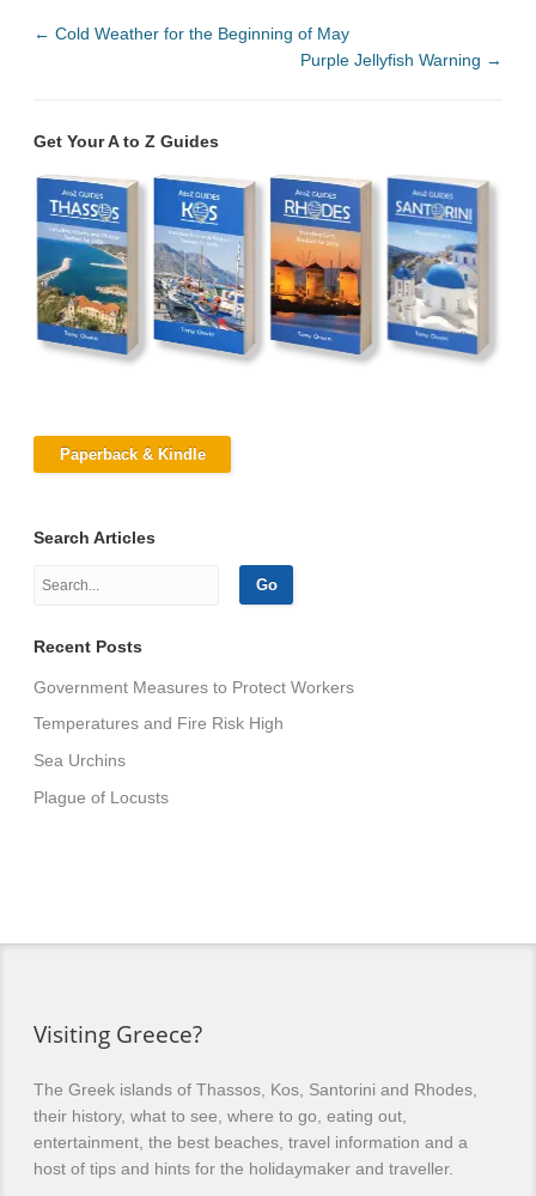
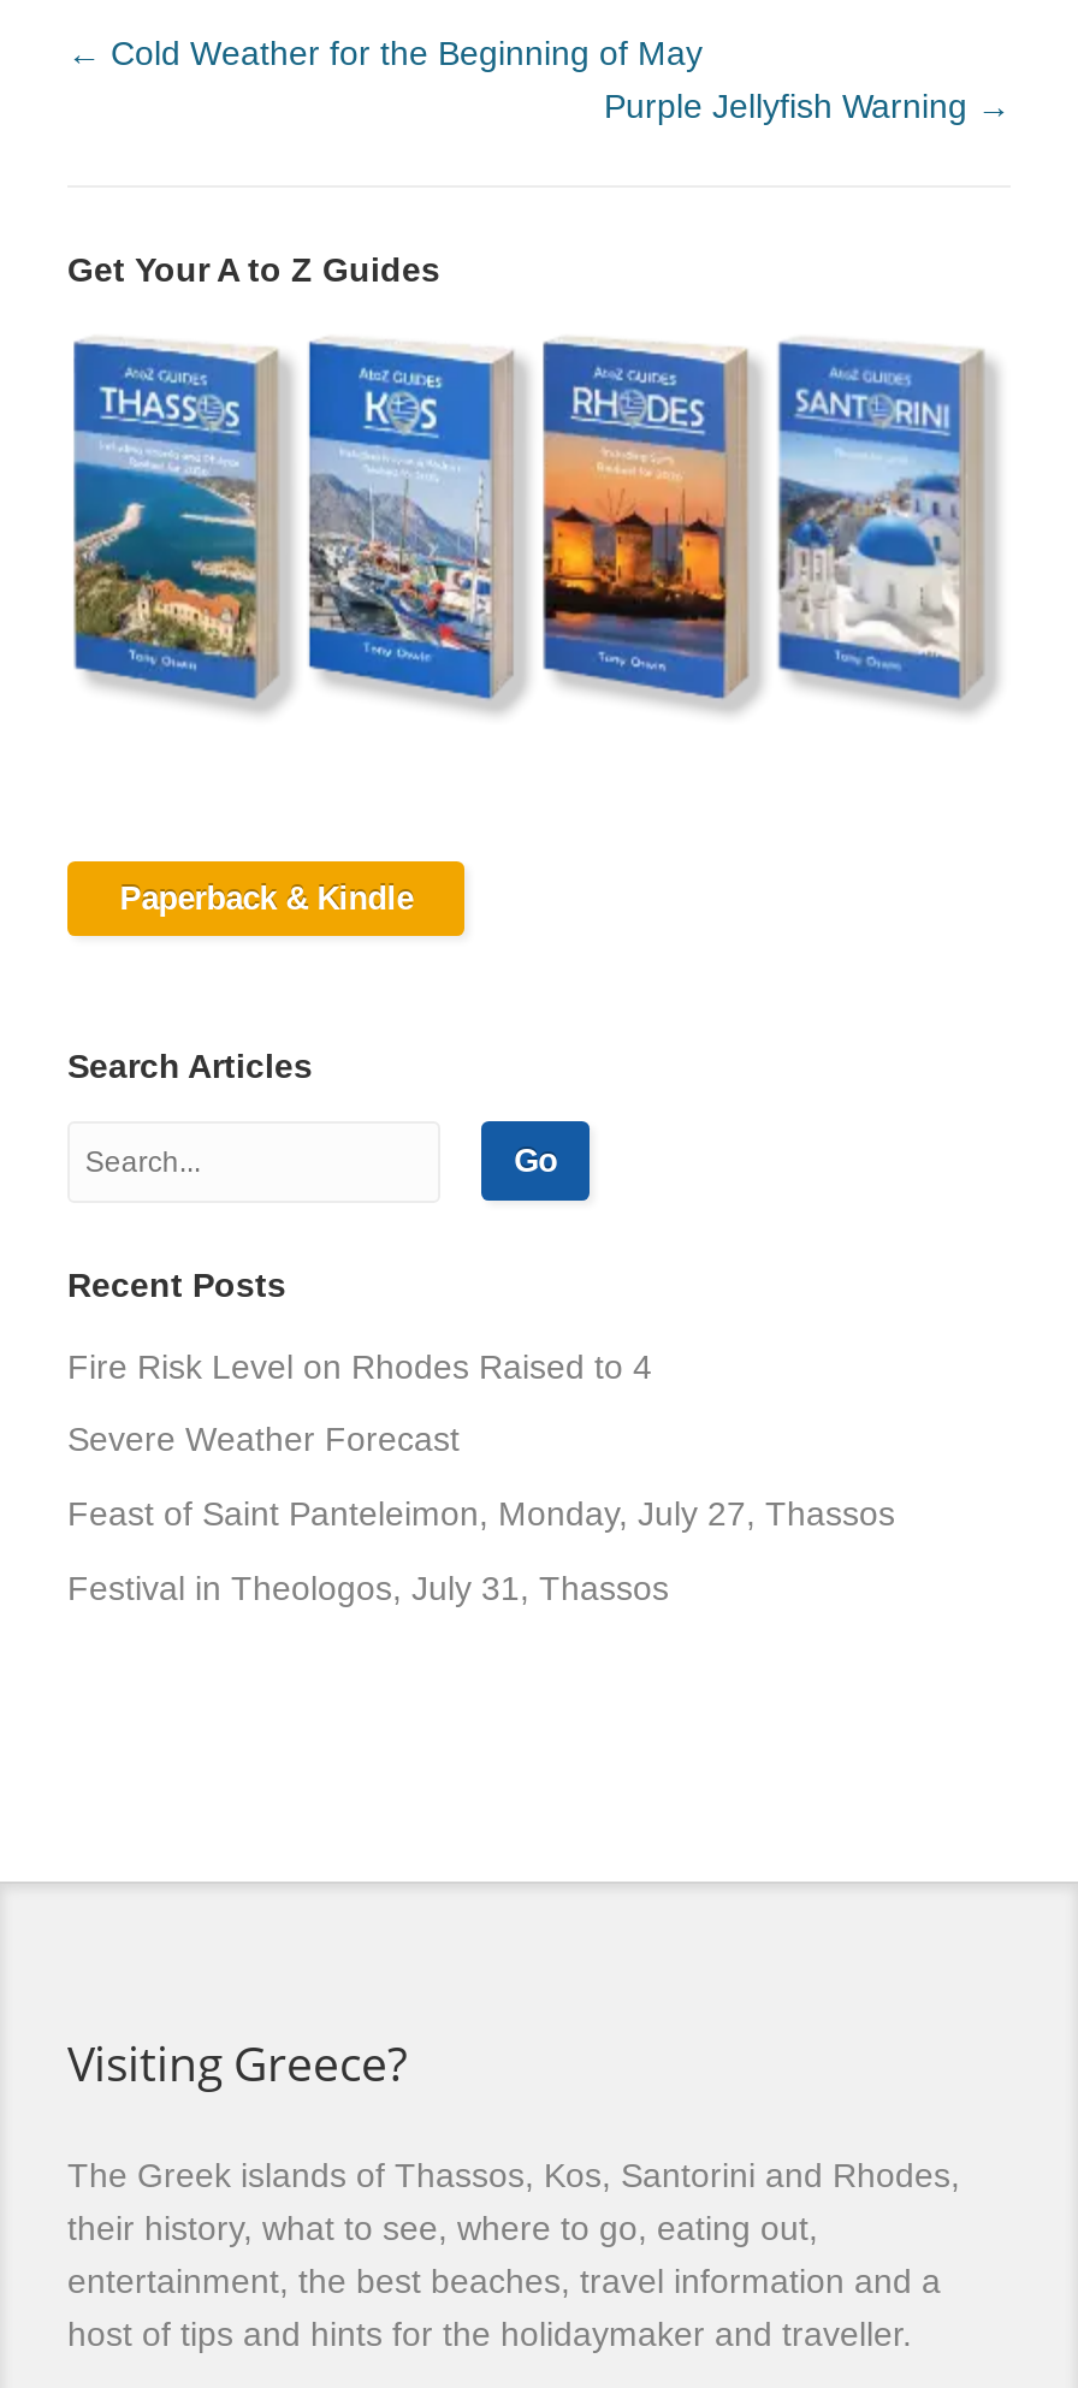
- Government Measures to Protect Workers
+ Fire Risk Level on Rhodes Raised to 4

- Temperatures and Fire Risk High
+ Severe Weather Forecast

- Sea Urchins
+ Feast of Saint Panteleimon, Monday, July 27, Thassos

- Plague of Locusts
+ Festival in Theologos, July 31, Thassos
